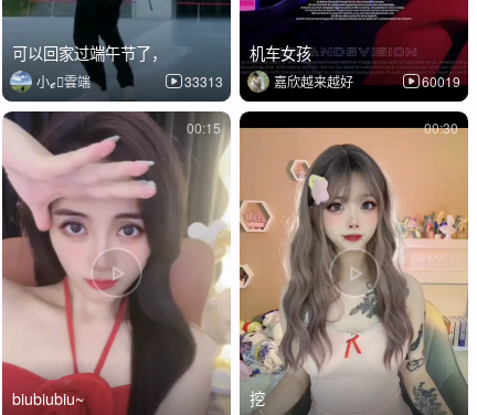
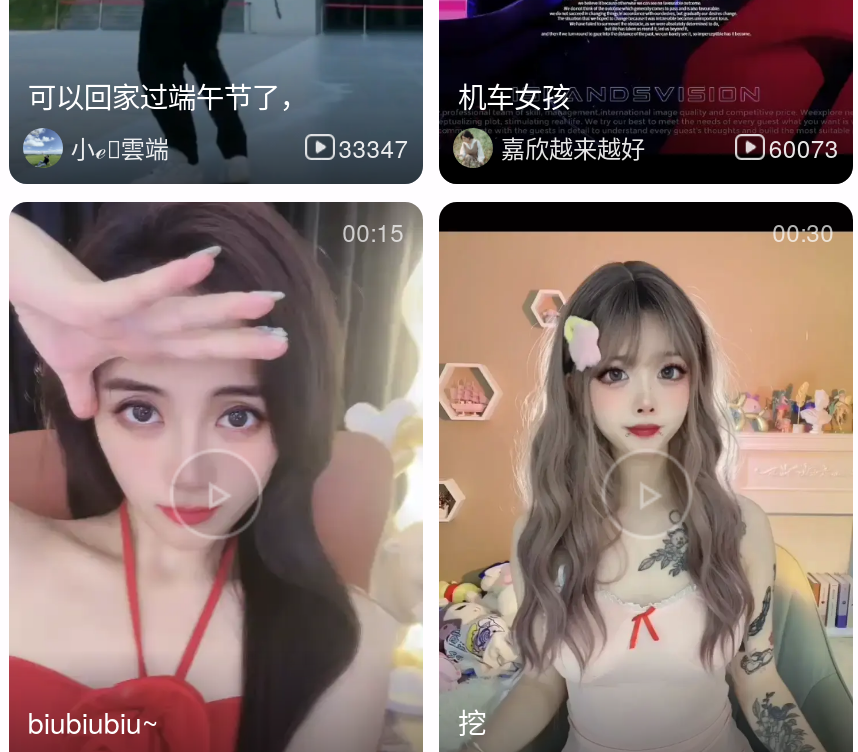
- 33313
+ 33347

- 60019
+ 60073
